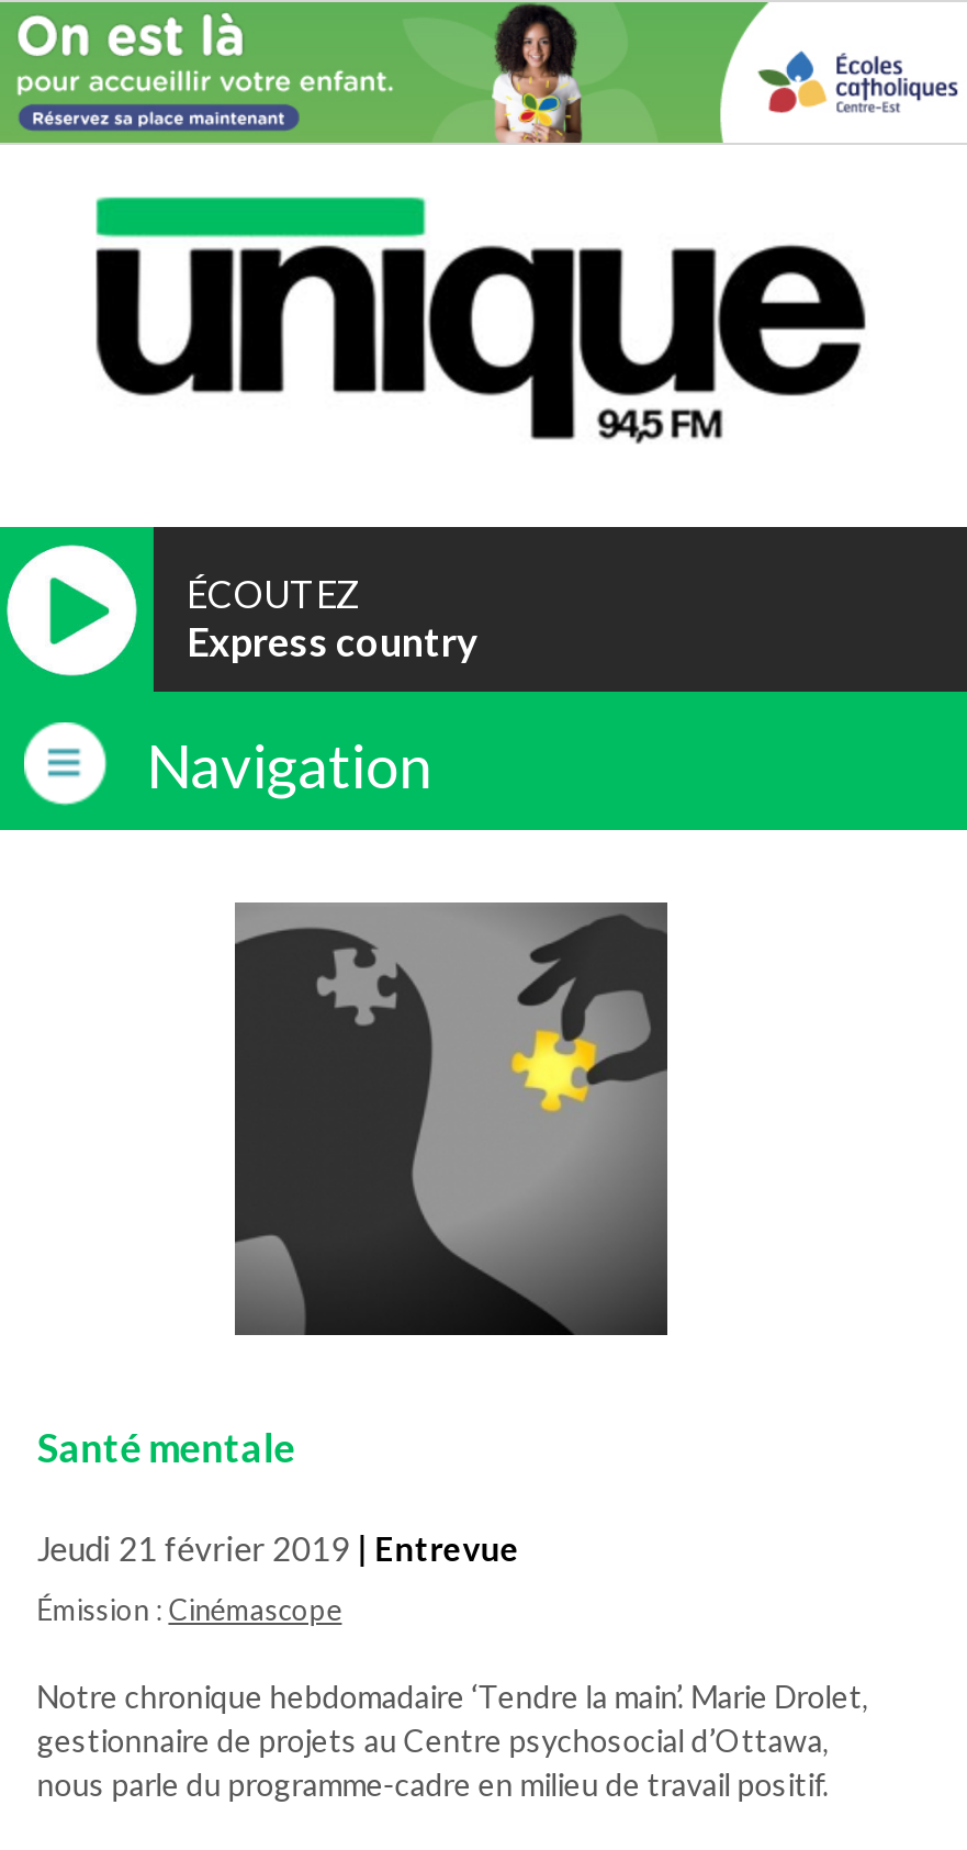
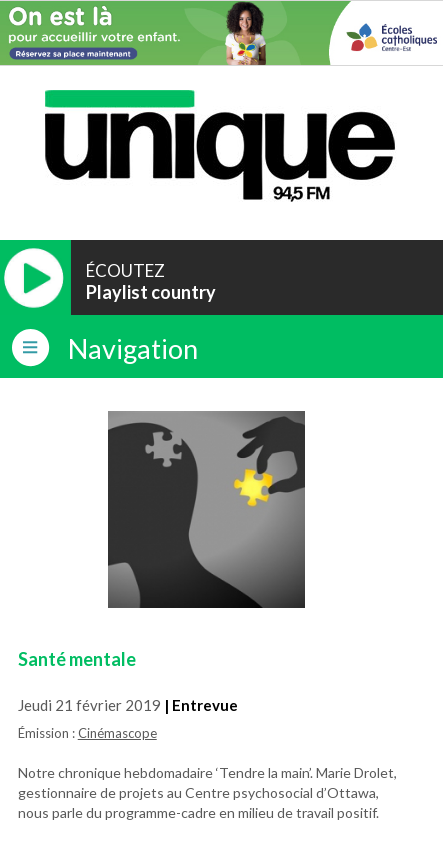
- Express country
+ Playlist country
